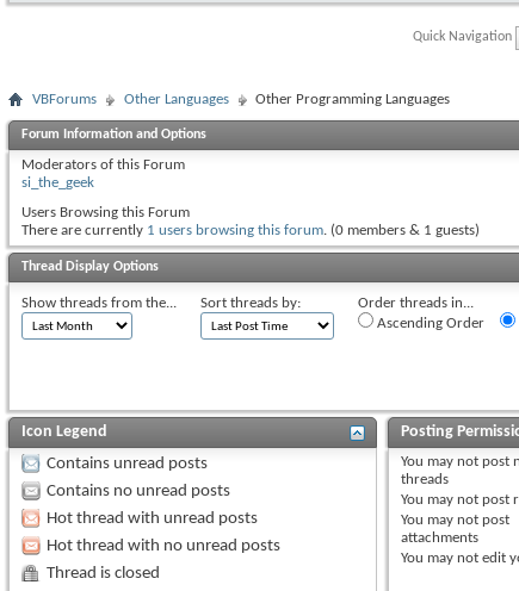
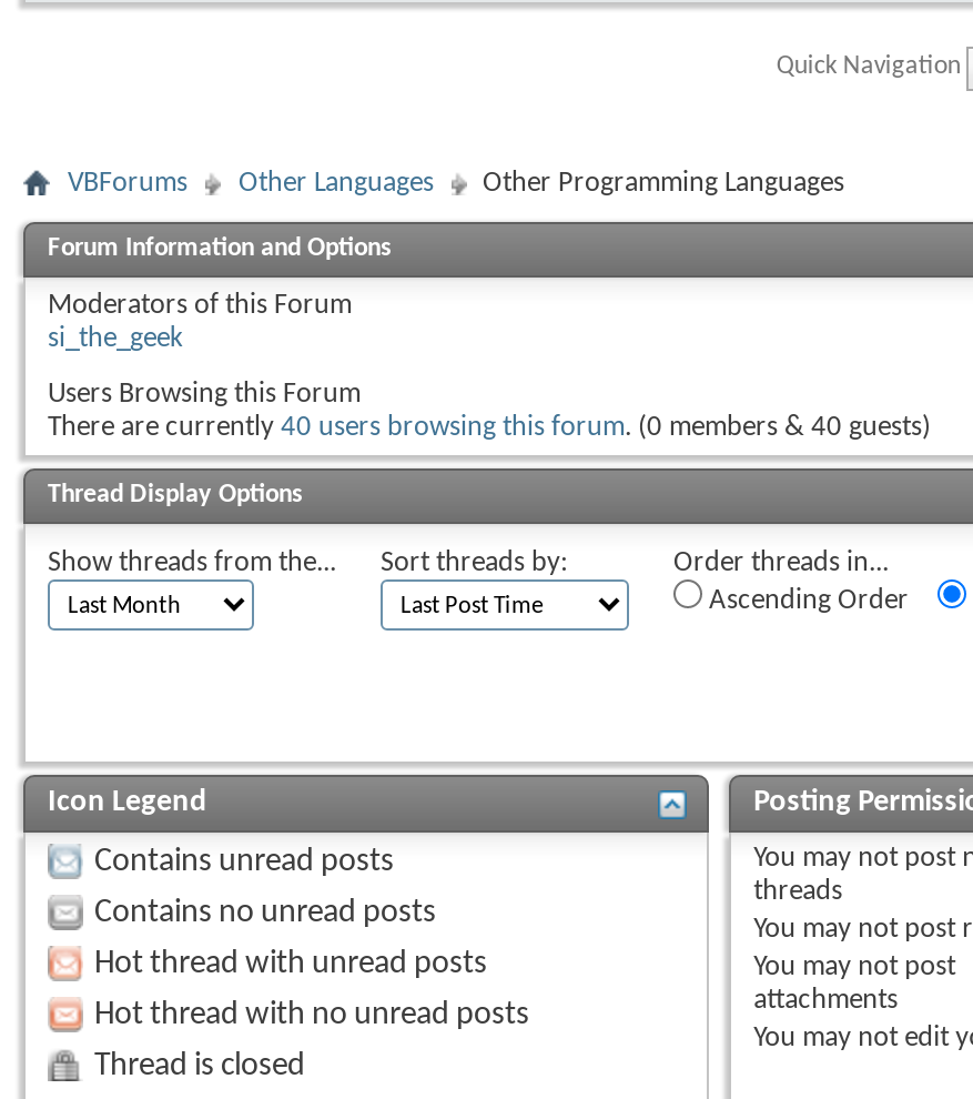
- There are currently 1 users browsing this forum. (0 members & 1 guests)
+ There are currently 40 users browsing this forum. (0 members & 40 guests)
